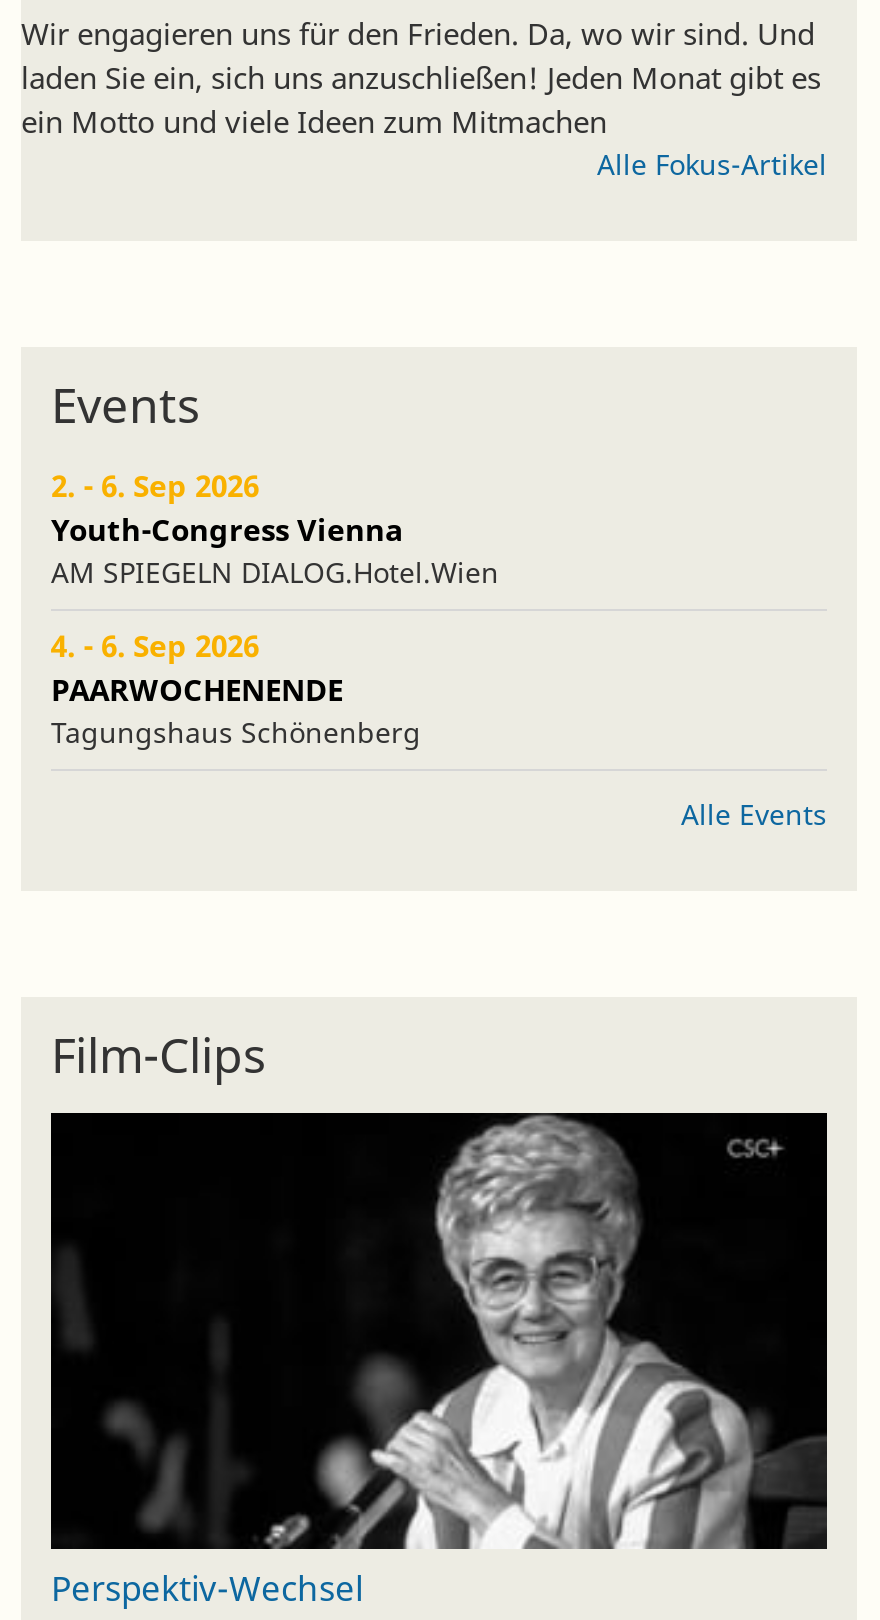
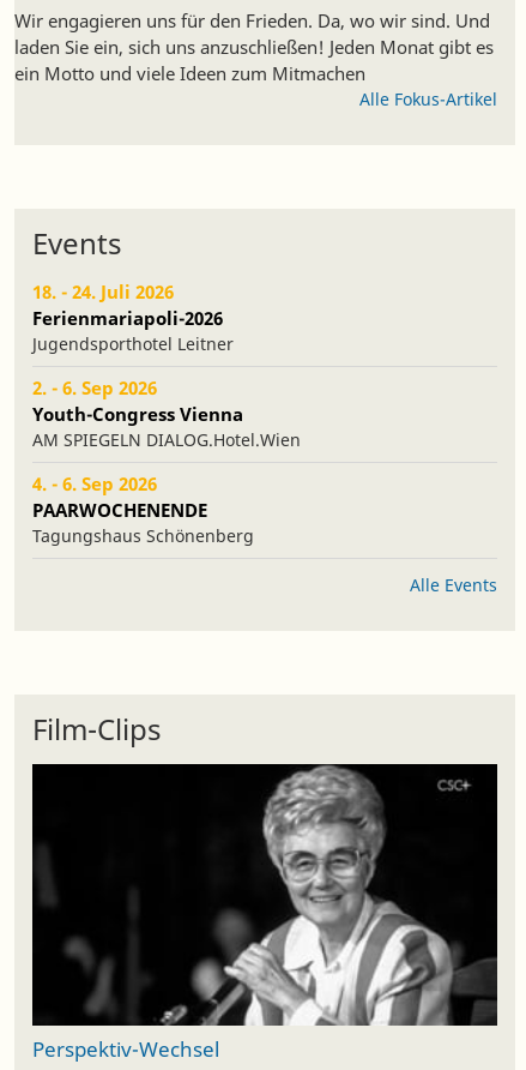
+ 18. - 24. Juli 2026
+ Ferienmariapoli-2026
+ Jugendsporthotel Leitner
